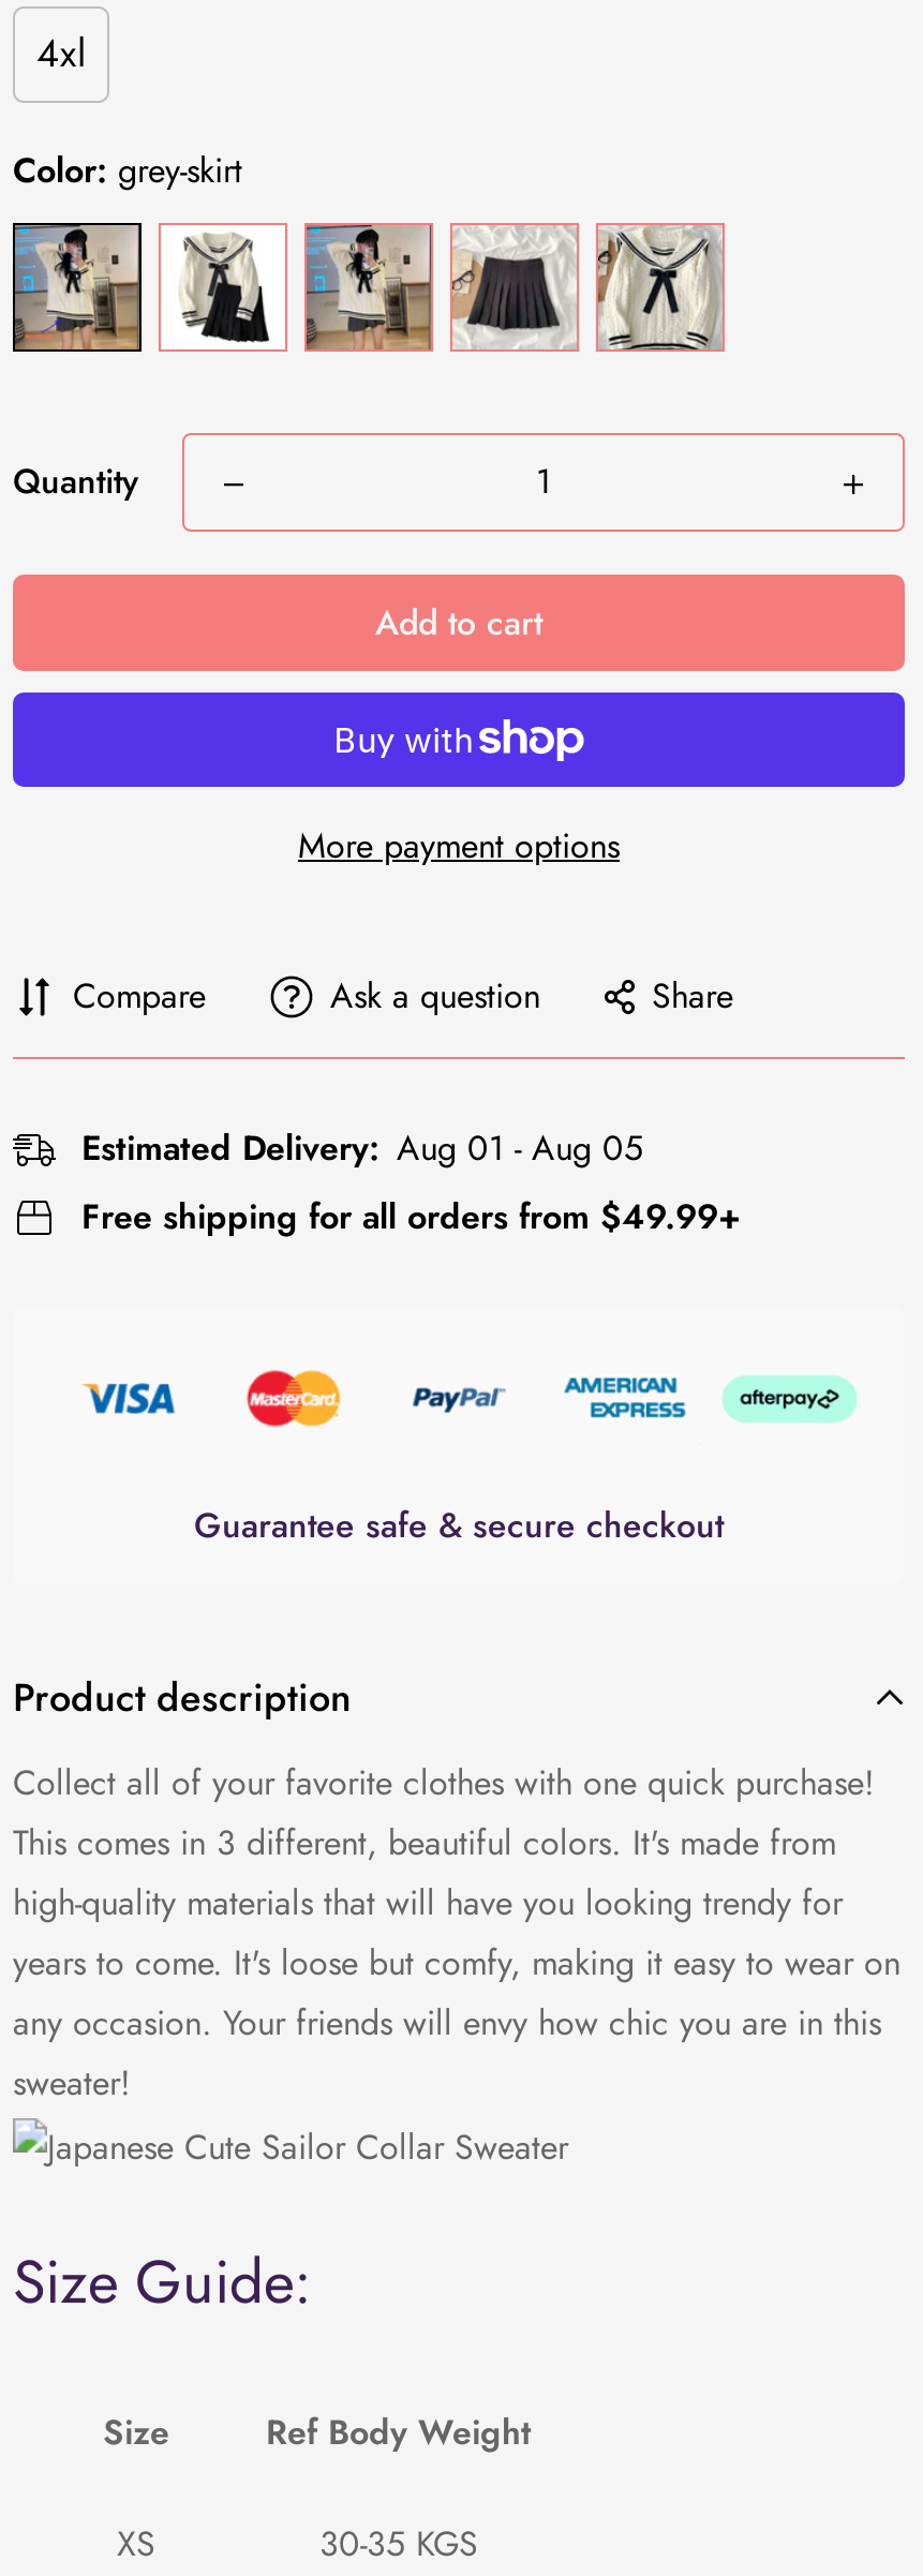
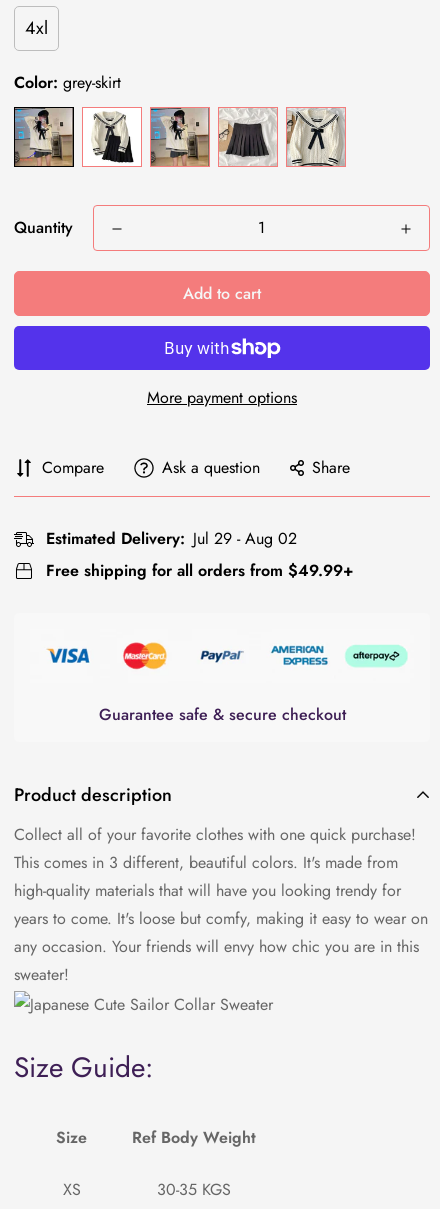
- Estimated Delivery: Aug 01 - Aug 05
+ Estimated Delivery: Jul 29 - Aug 02
